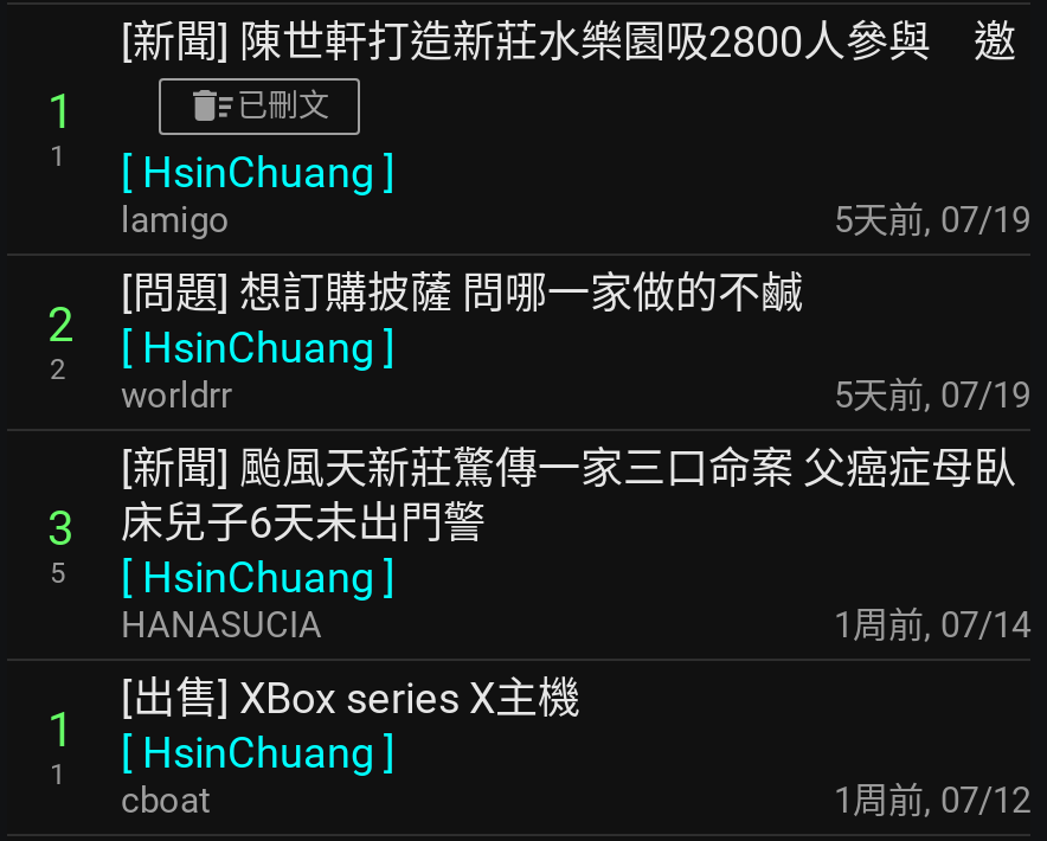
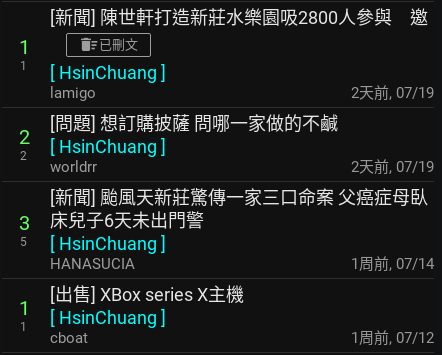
- 5天前, 07/19
+ 2天前, 07/19

- 5天前, 07/19
+ 2天前, 07/19
